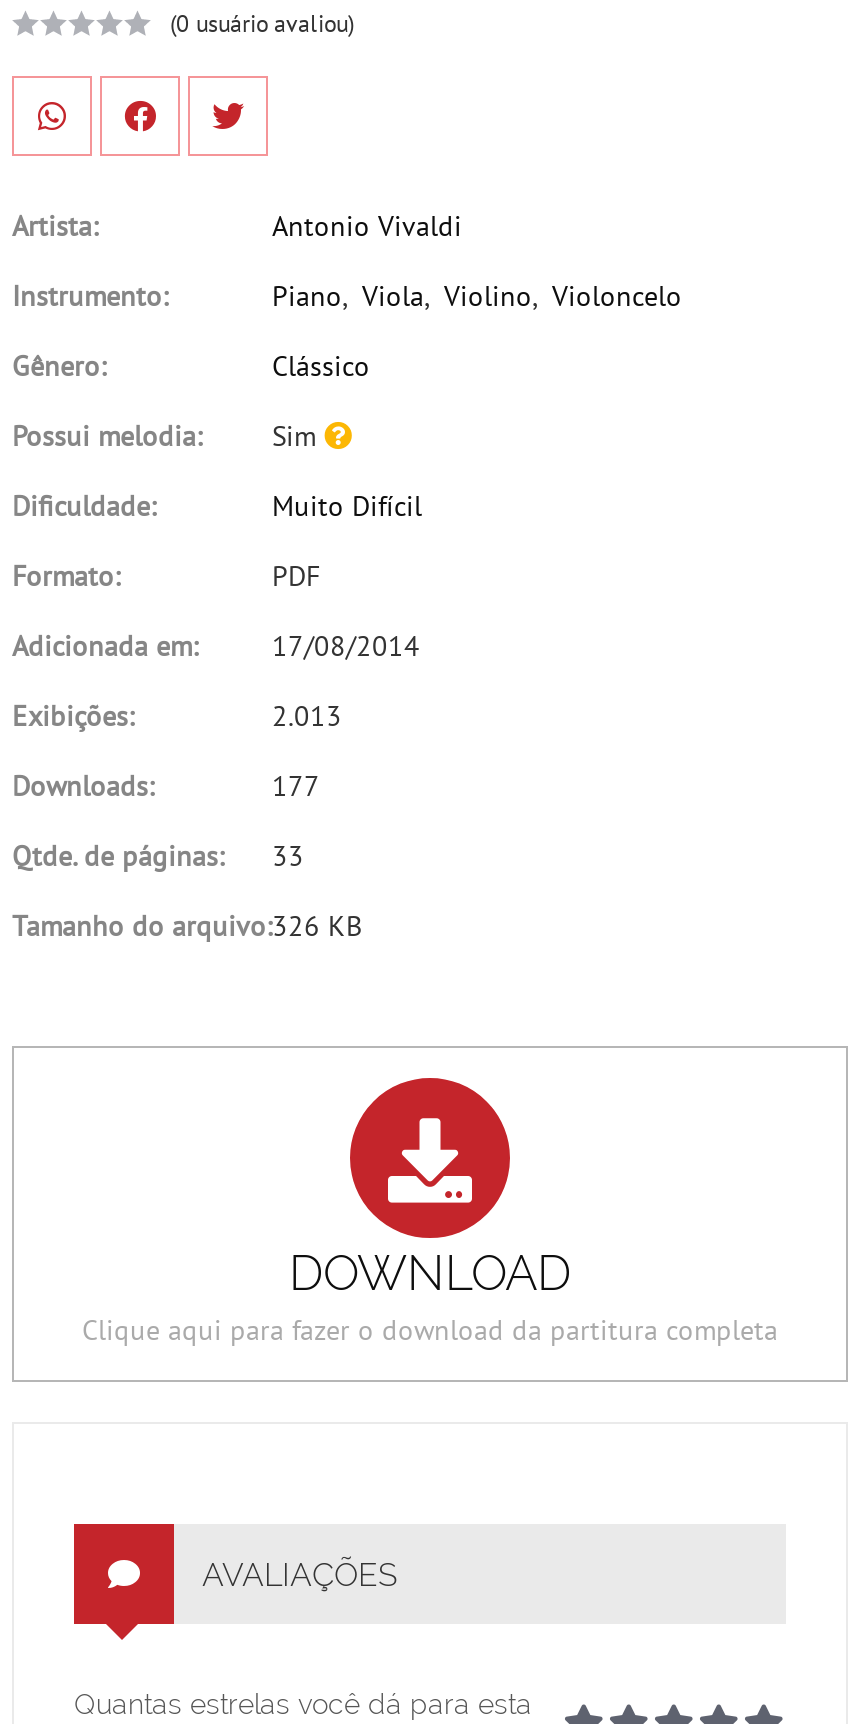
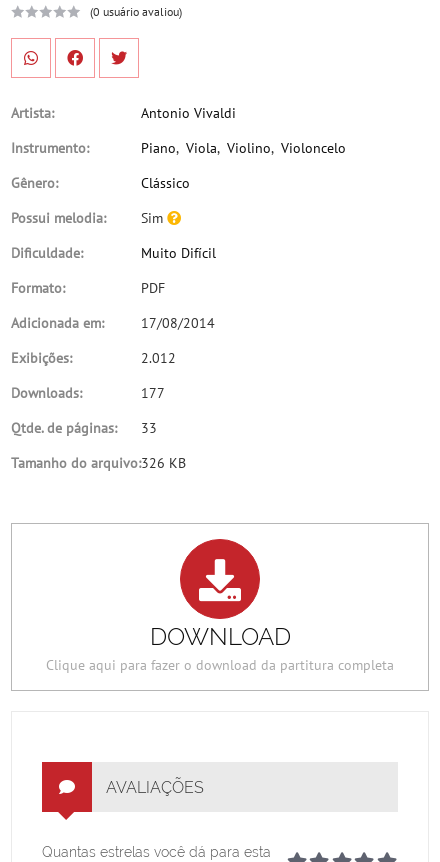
- 2.013
+ 2.012
